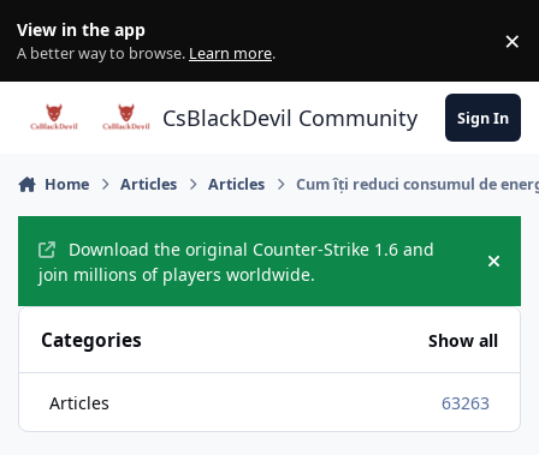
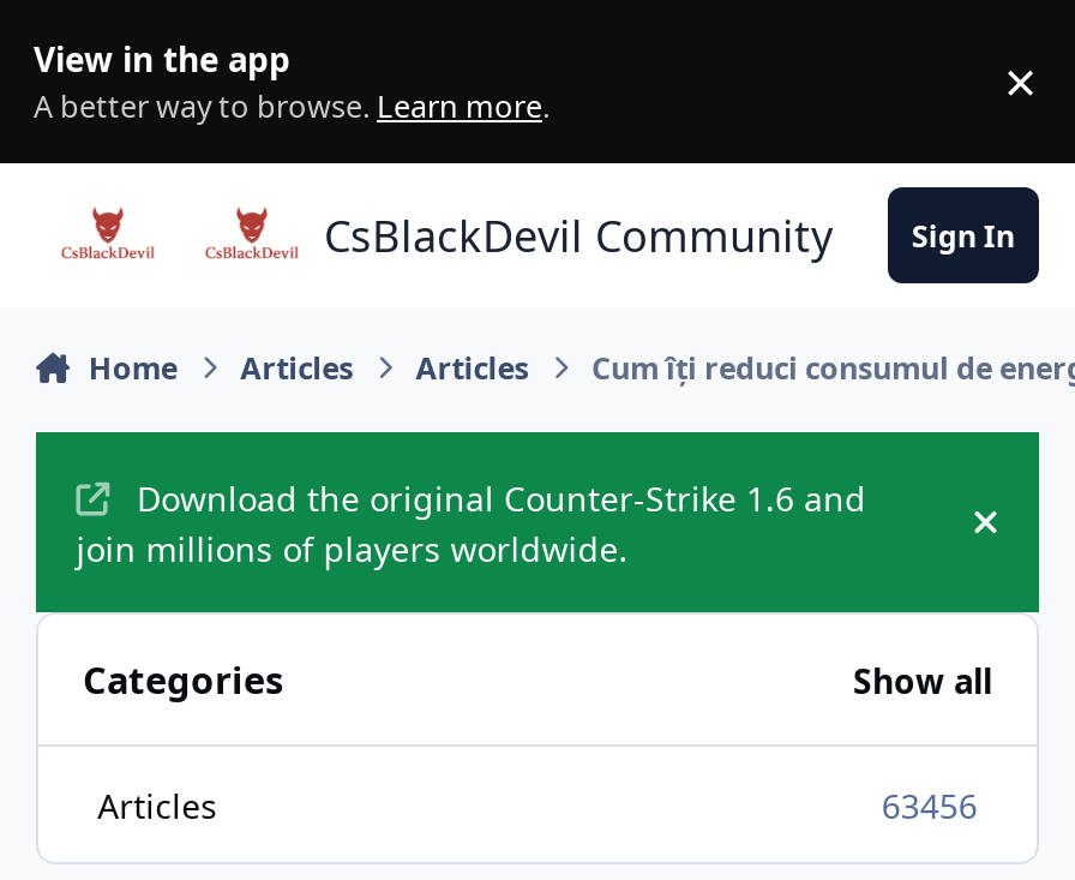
- 63263
+ 63456
